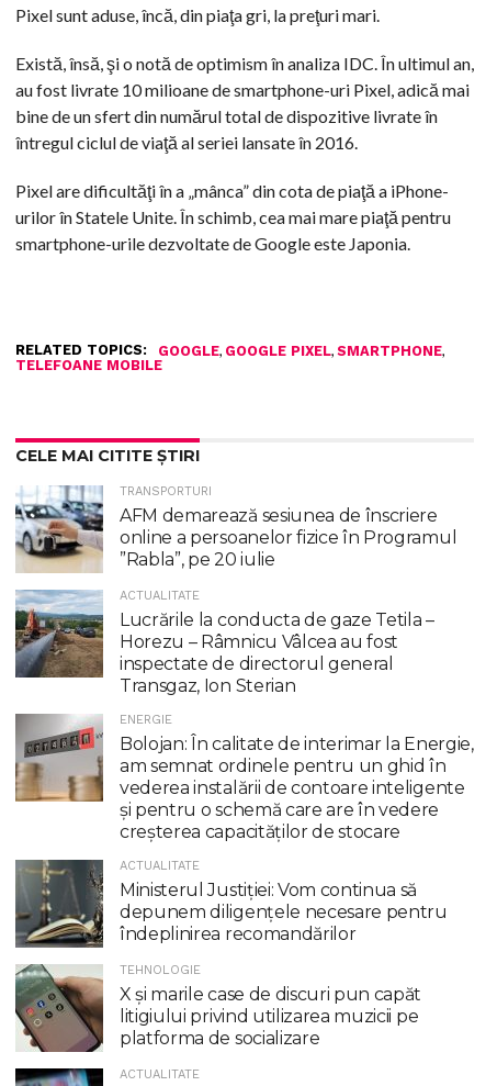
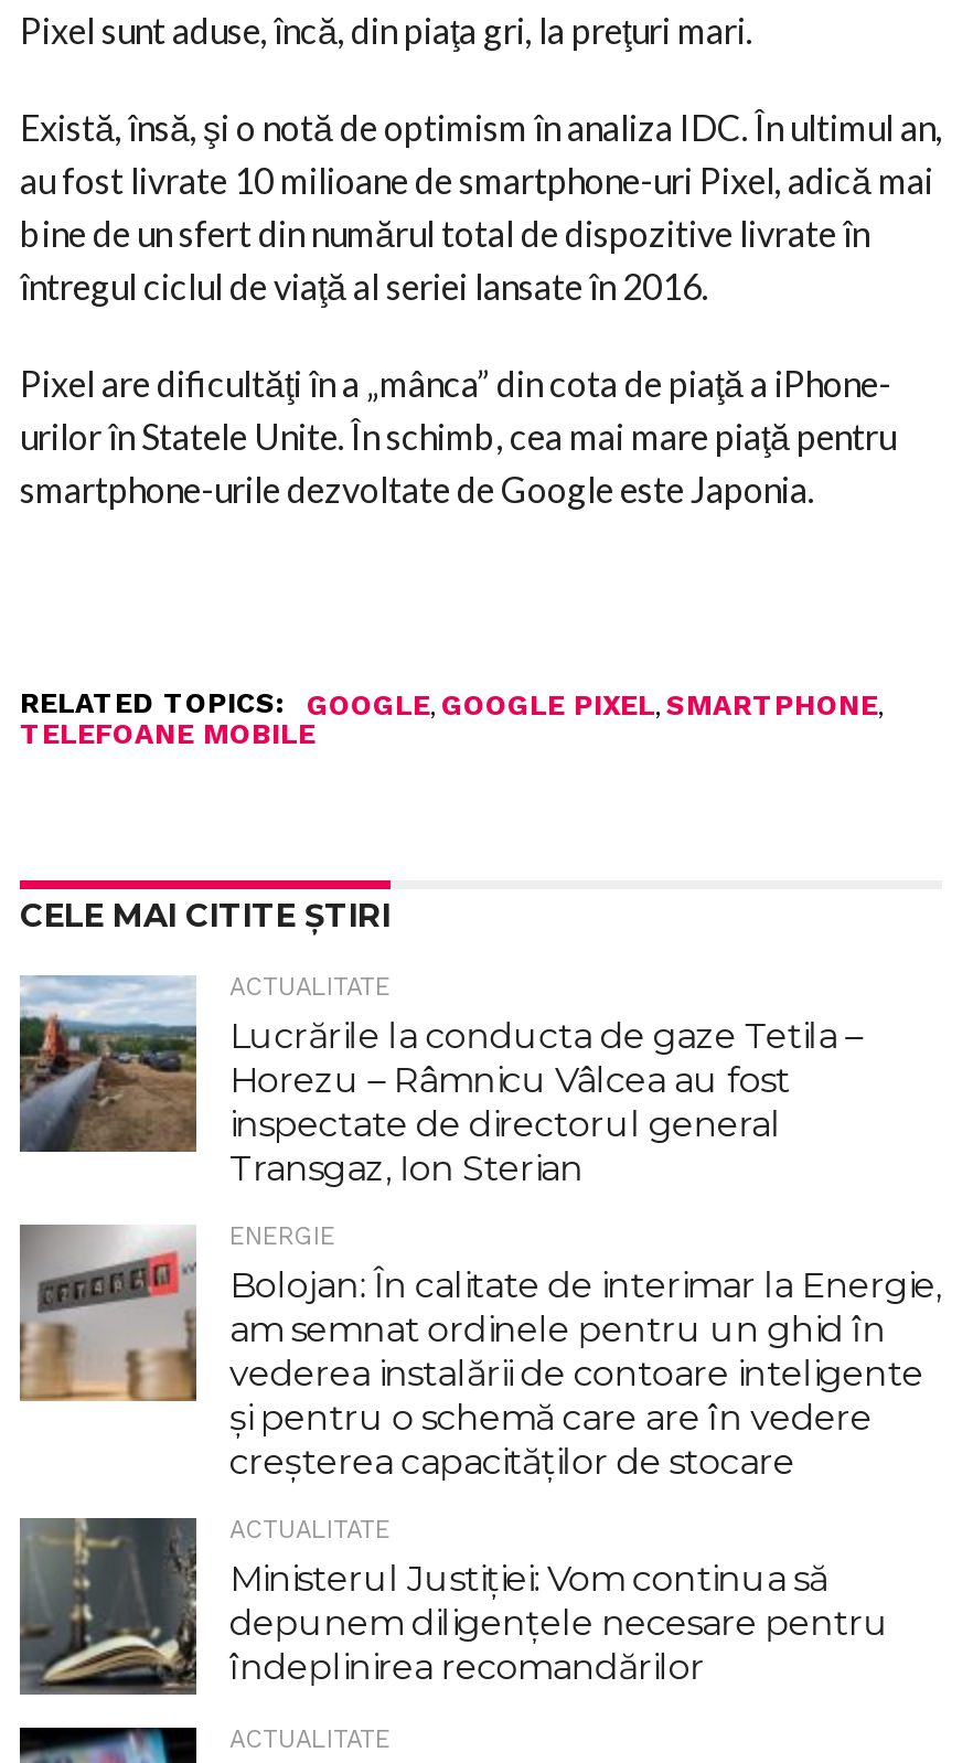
- [image]
- TRANSPORTURI
- AFM demarează sesiunea de înscriere
- online a persoanelor fizice în Programul
- ”Rabla”, pe 20 iulie

- [image]
- TEHNOLOGIE
- X şi marile case de discuri pun capăt
- litigiului privind utilizarea muzicii pe
- platforma de socializare
